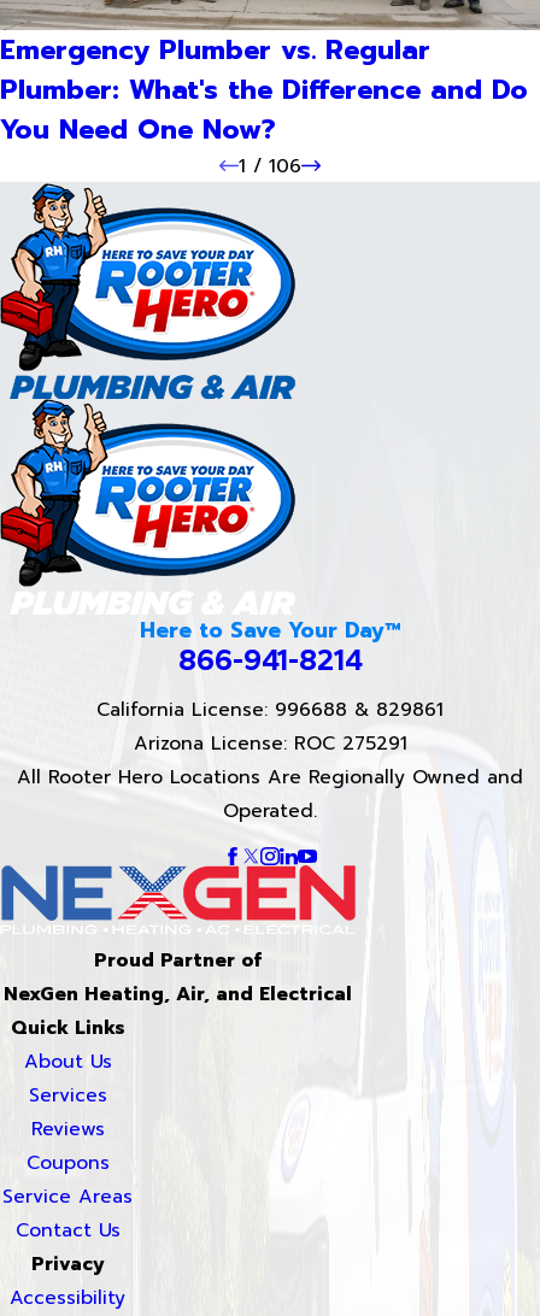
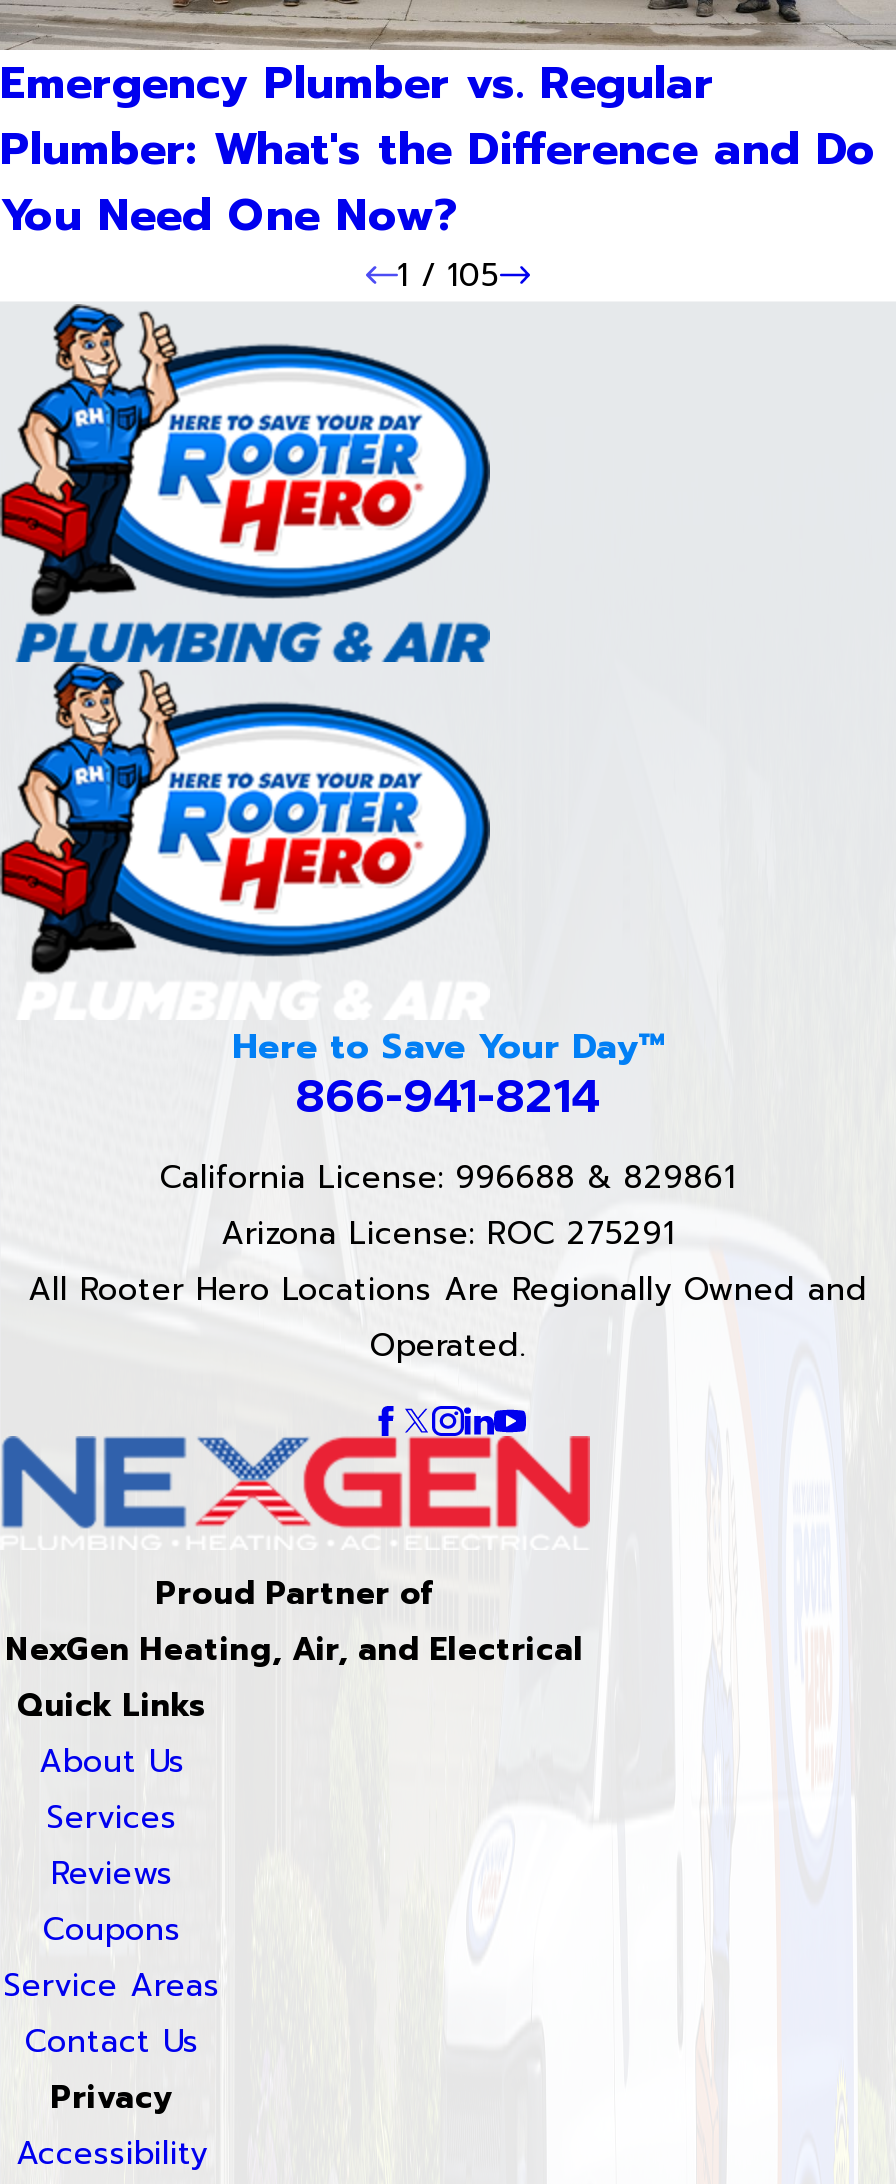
- 1 / 106
+ 1 / 105
